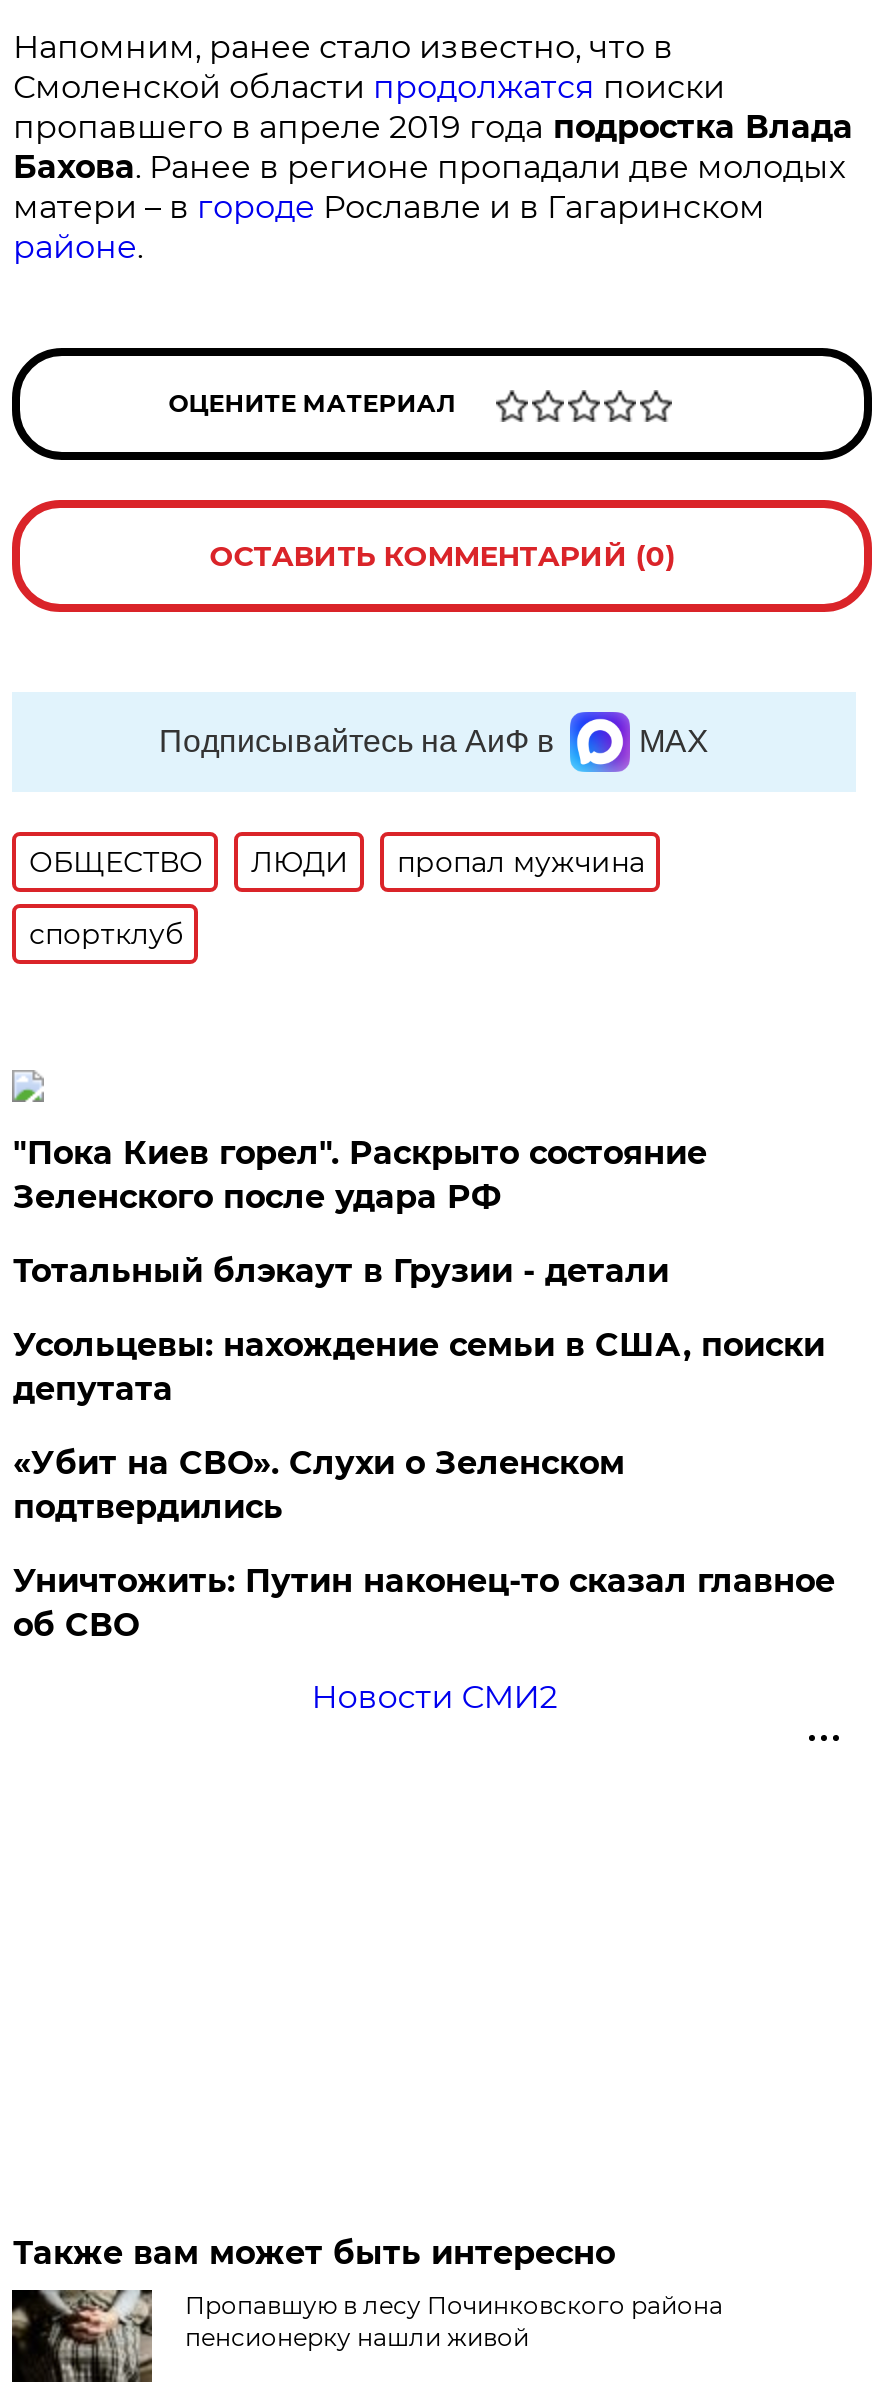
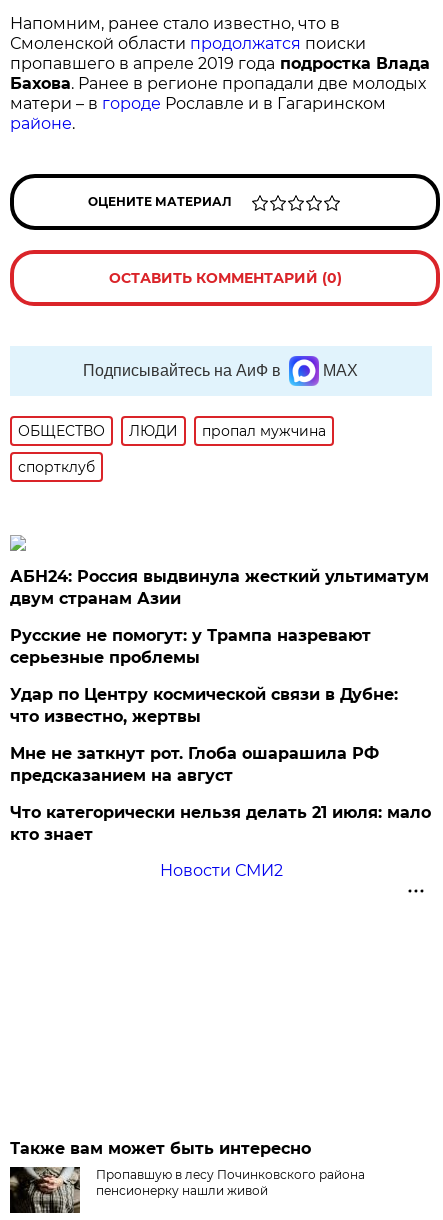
- "Пока Киев горел". Раскрыто состояние
- Зеленского после удара РФ
+ АБН24: Россия выдвинула жесткий ультиматум
+ двум странам Азии

- Тотальный блэкаут в Грузии - детали
+ Русские не помогут: у Трампа назревают
+ серьезные проблемы

- Усольцевы: нахождение семьи в США, поиски
- депутата
+ Удар по Центру космической связи в Дубне:
+ что известно, жертвы

- «Убит на СВО». Слухи о Зеленском
- подтвердились
+ Мне не заткнут рот. Глоба ошарашила РФ
+ предсказанием на август

- Уничтожить: Путин наконец-то сказал главное
- об СВО
+ Что категорически нельзя делать 21 июля: мало
+ кто знает
